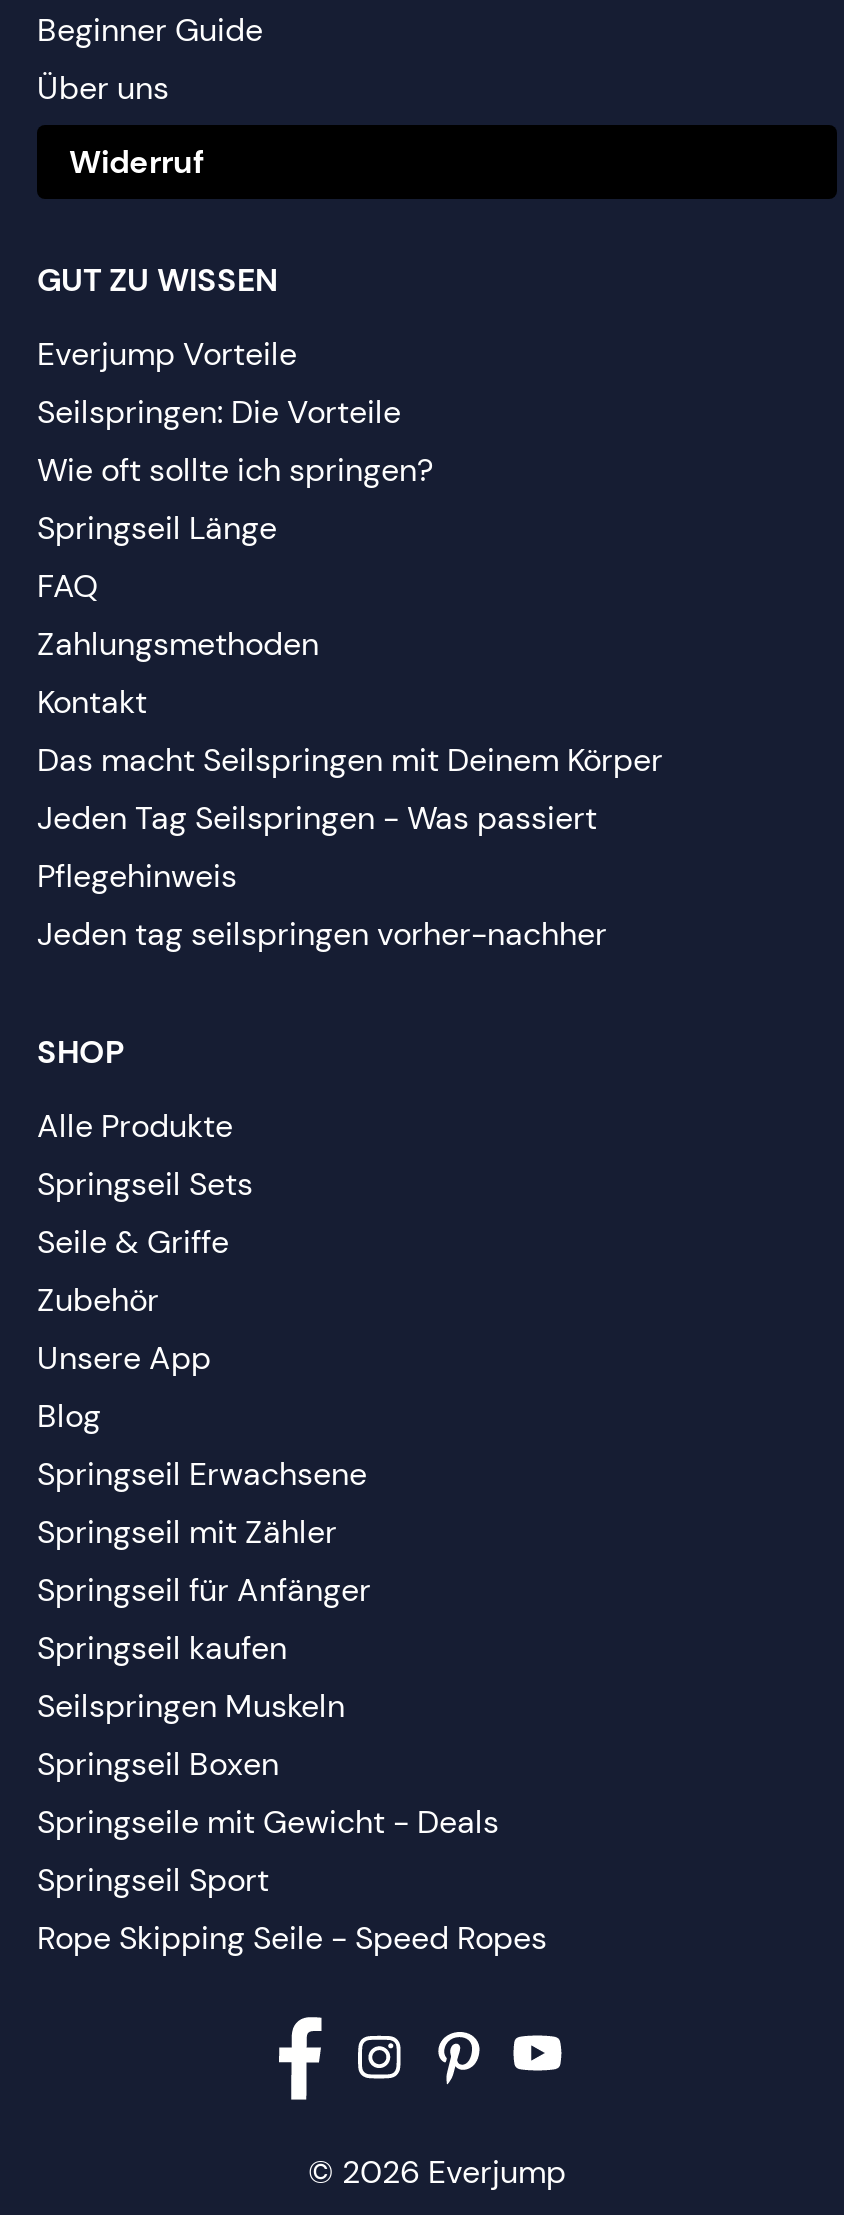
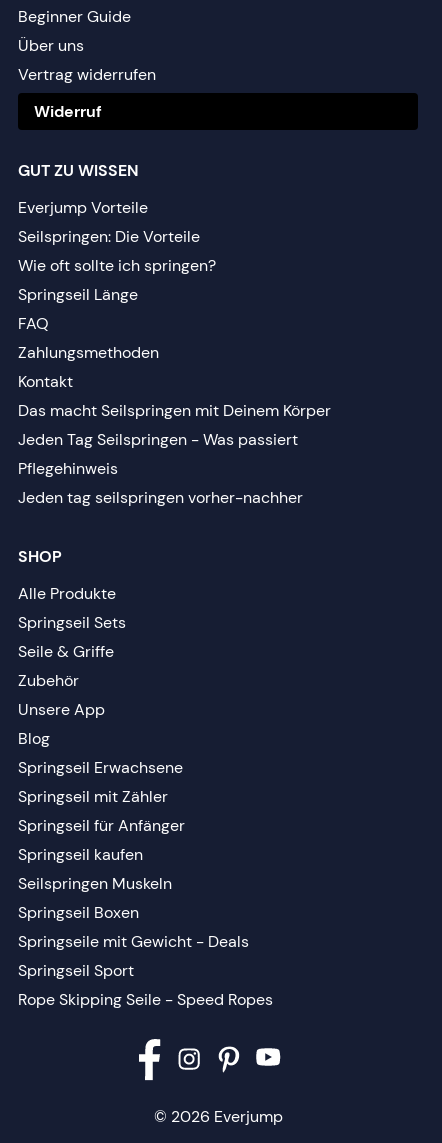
+ Vertrag widerrufen
